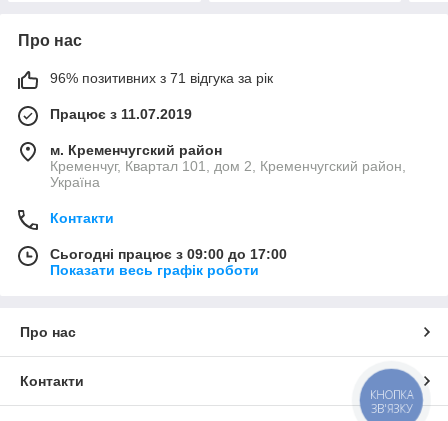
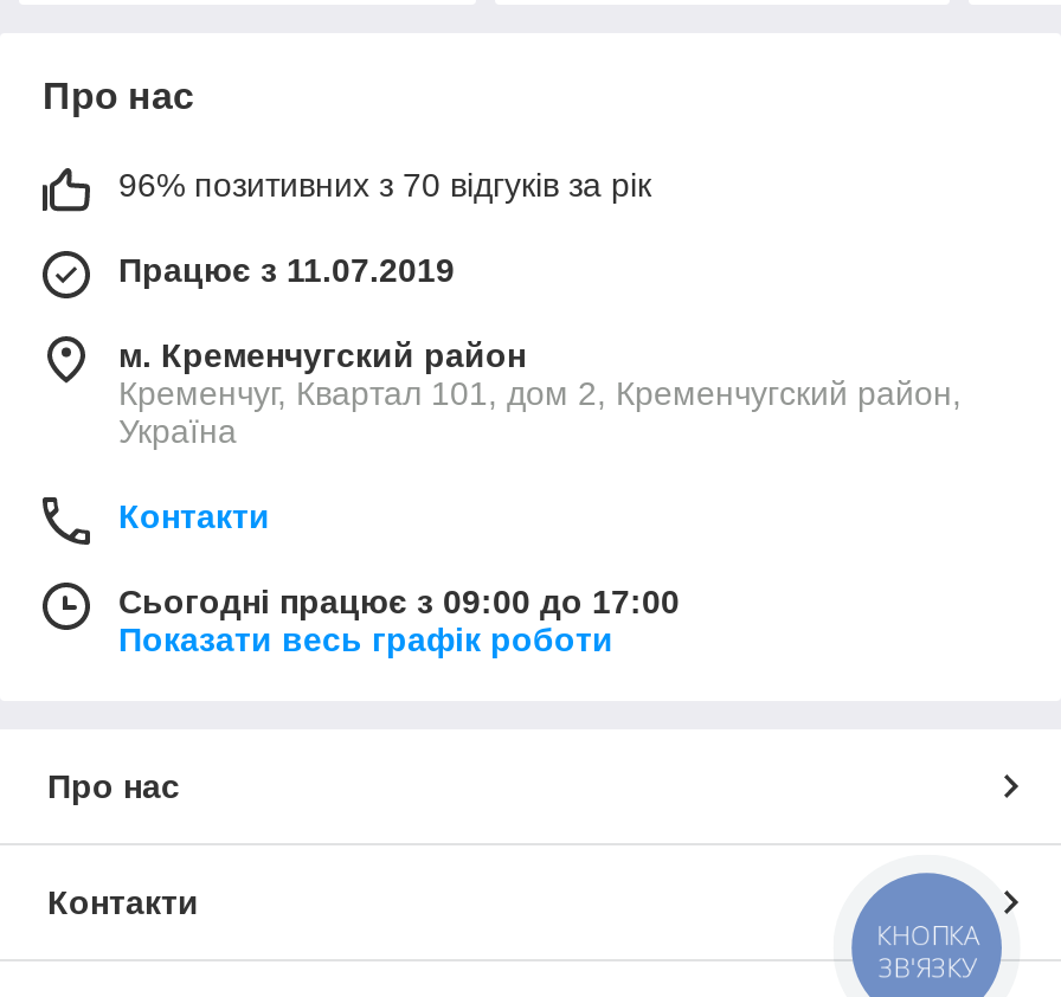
- 96% позитивних з 71 відгука за рік
+ 96% позитивних з 70 відгуків за рік
